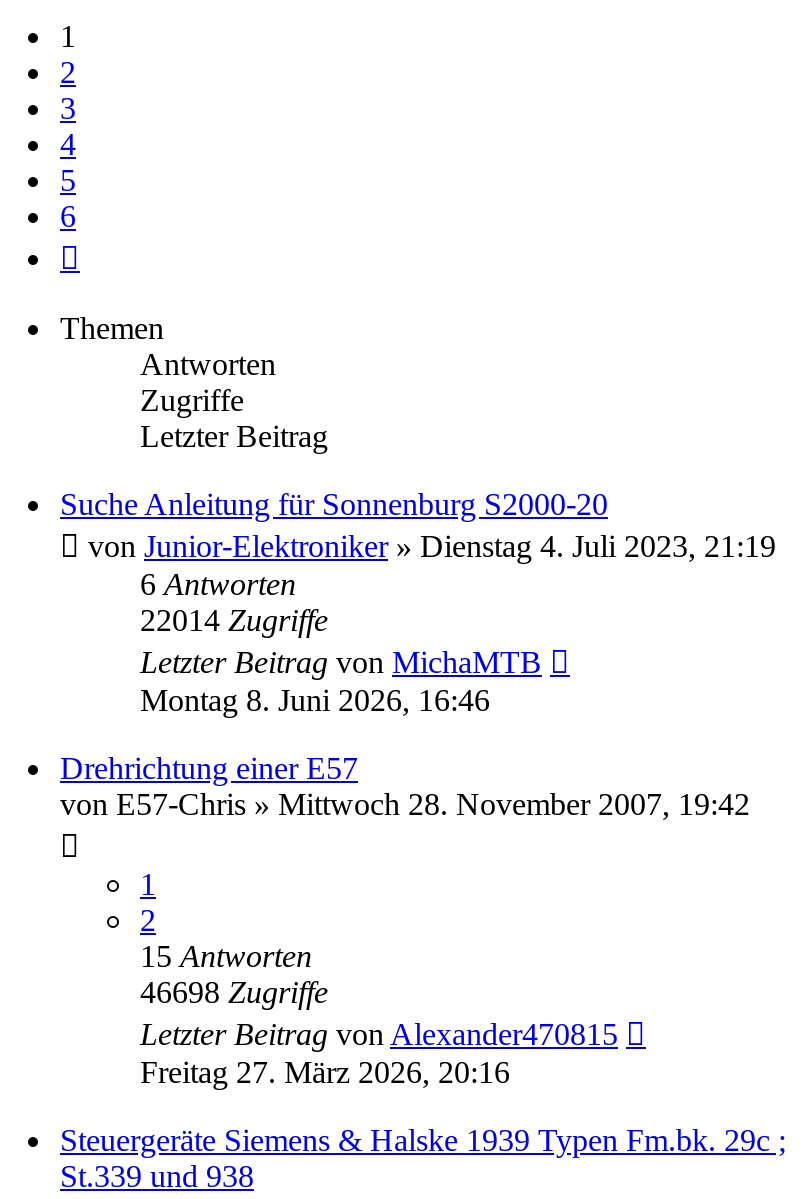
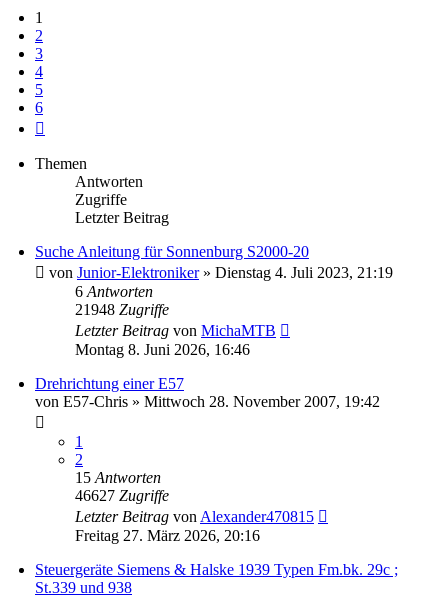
- 22014 Zugriffe
+ 21948 Zugriffe

- 46698 Zugriffe
+ 46627 Zugriffe
